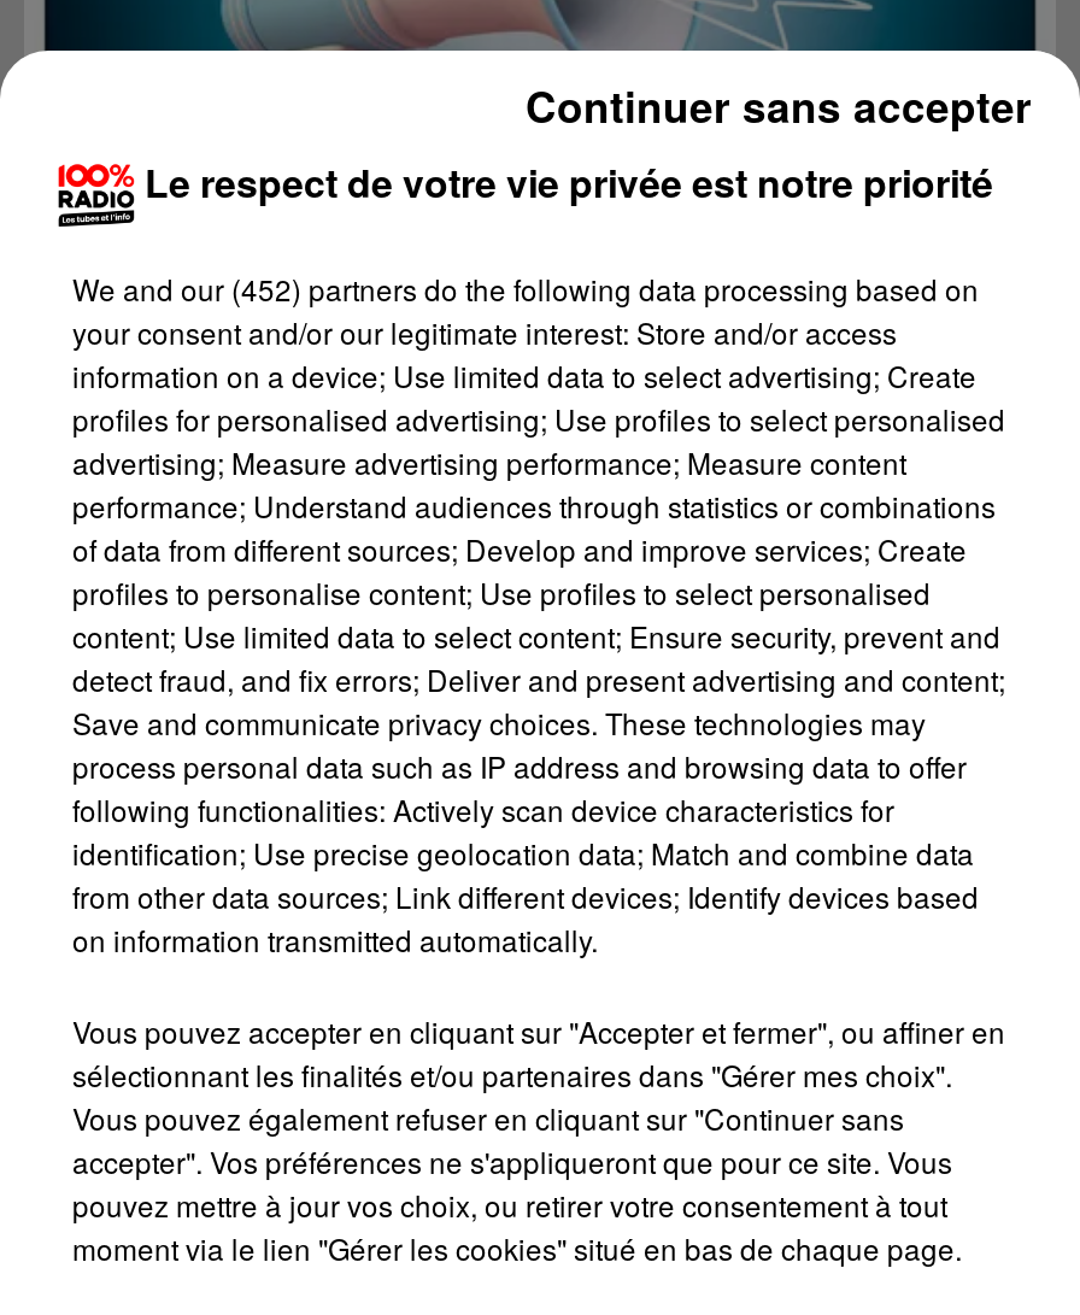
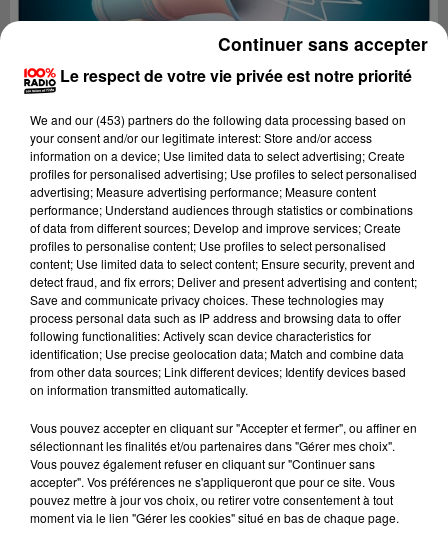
- We and our (452) partners do the following data processing based on
+ We and our (453) partners do the following data processing based on
